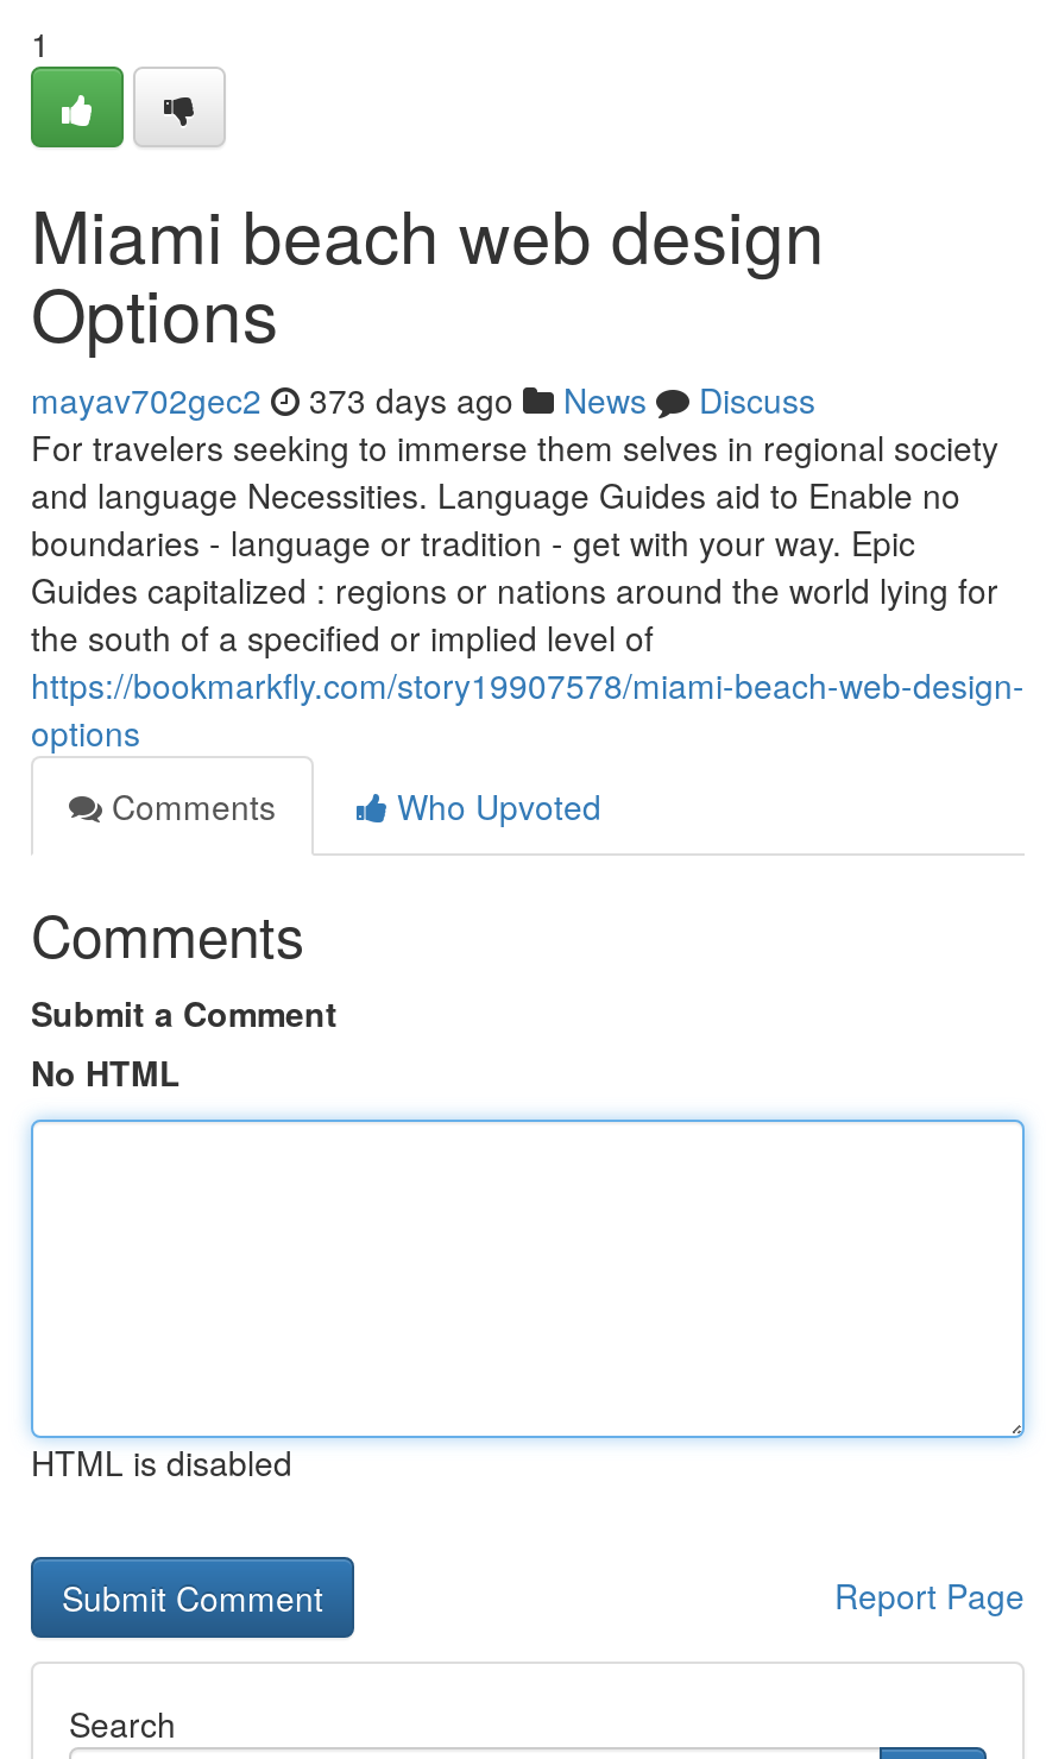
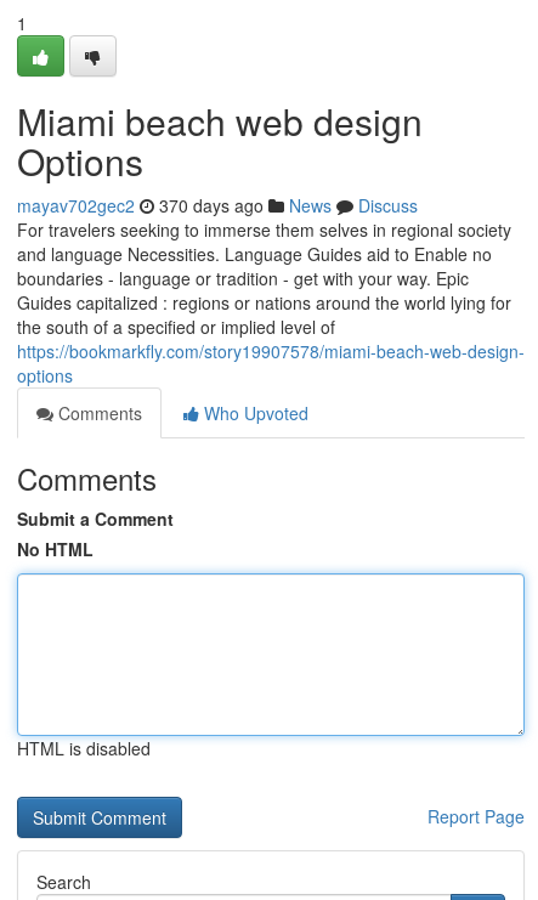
- mayav702gec2 373 days ago News Discuss
+ mayav702gec2 370 days ago News Discuss
